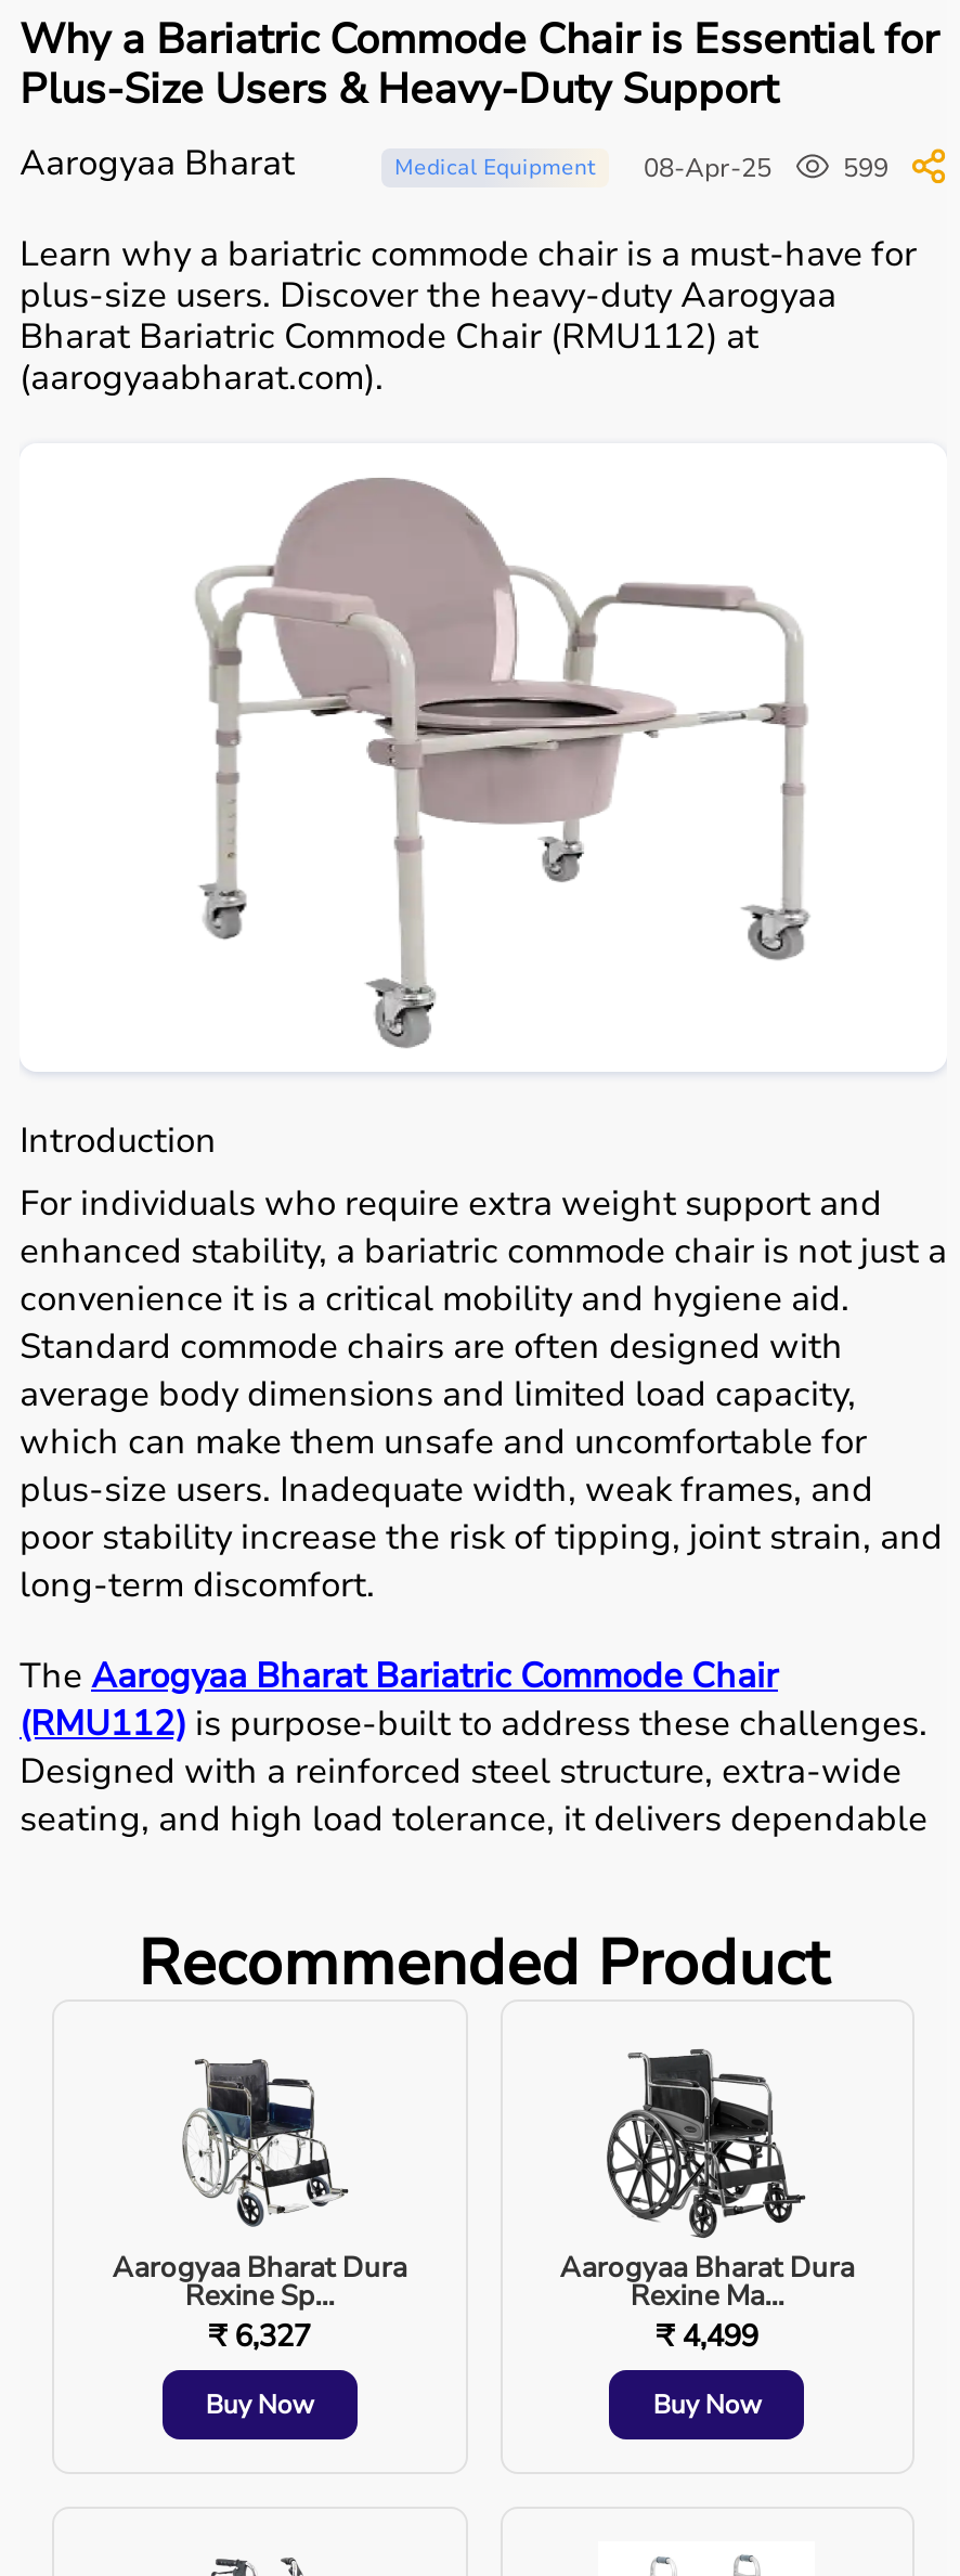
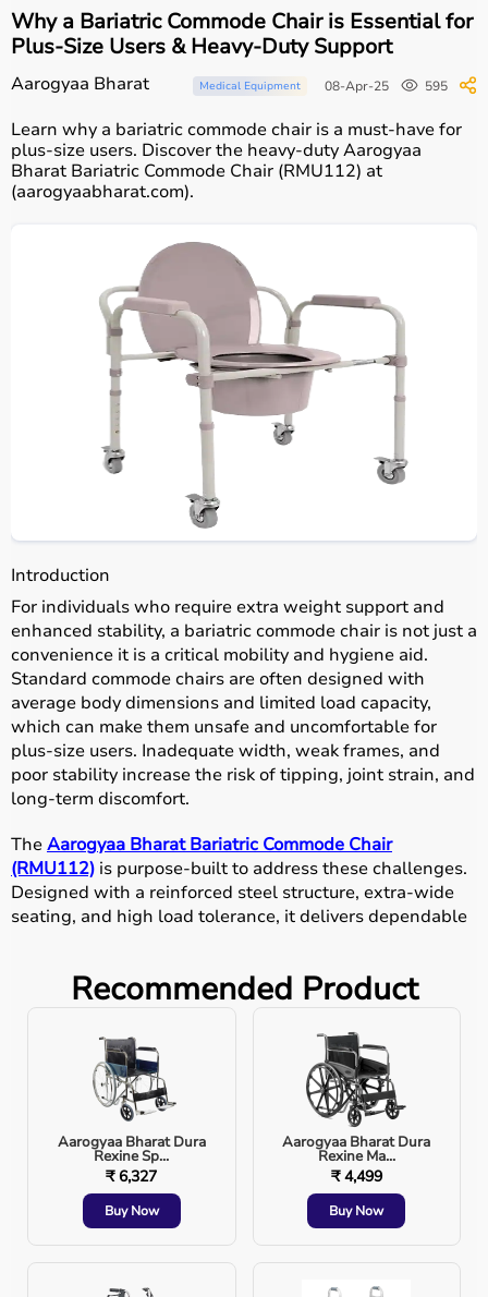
- 599
+ 595
